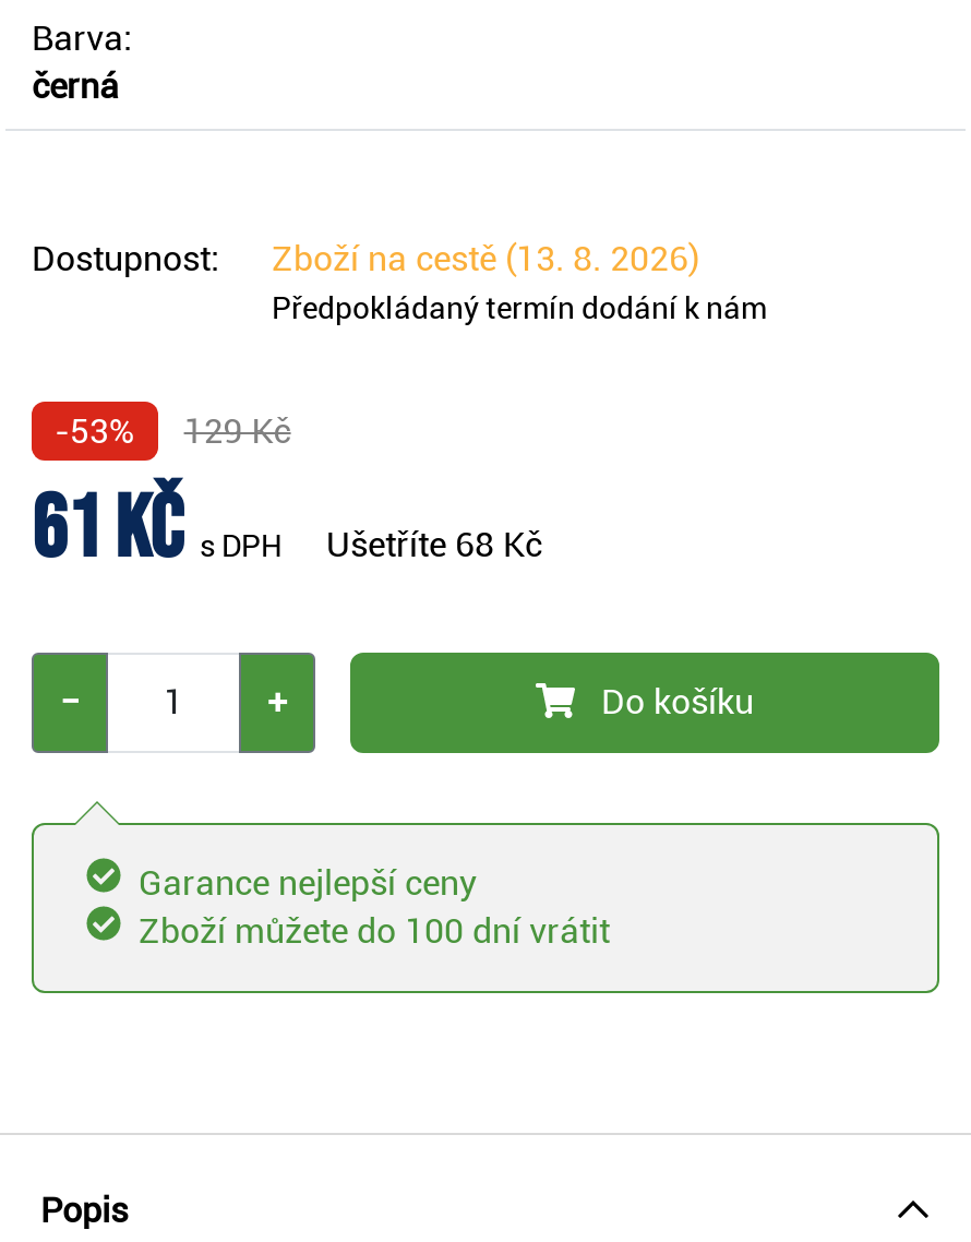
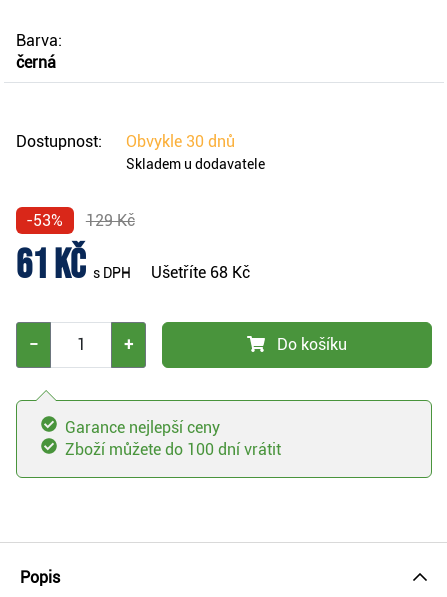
- Zboží na cestě (13. 8. 2026)
- Předpokládaný termín dodání k nám
+ Obvykle 30 dnů
+ Skladem u dodavatele
